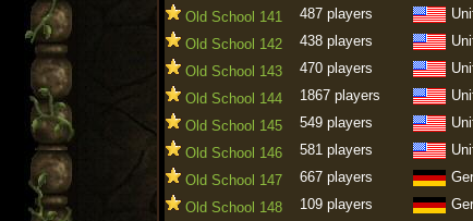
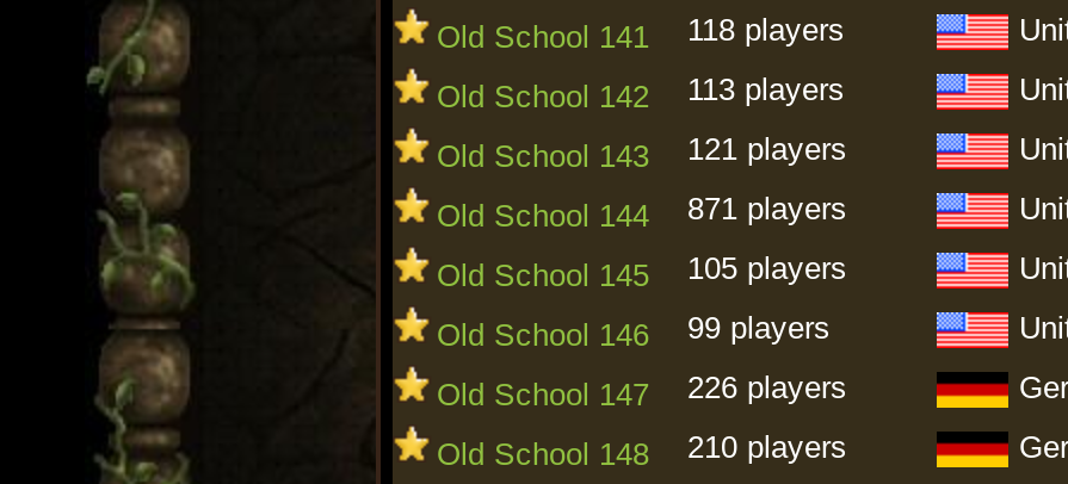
- Old School 141 487 players
+ Old School 141 118 players

- Old School 142 438 players
+ Old School 142 113 players

- Old School 143 470 players
+ Old School 143 121 players

- Old School 144 1867 players
+ Old School 144 871 players

- Old School 145 549 players
+ Old School 145 105 players

- Old School 146 581 players
+ Old School 146 99 players

- Old School 147 667 players
+ Old School 147 226 players

- Old School 148 109 players
+ Old School 148 210 players
